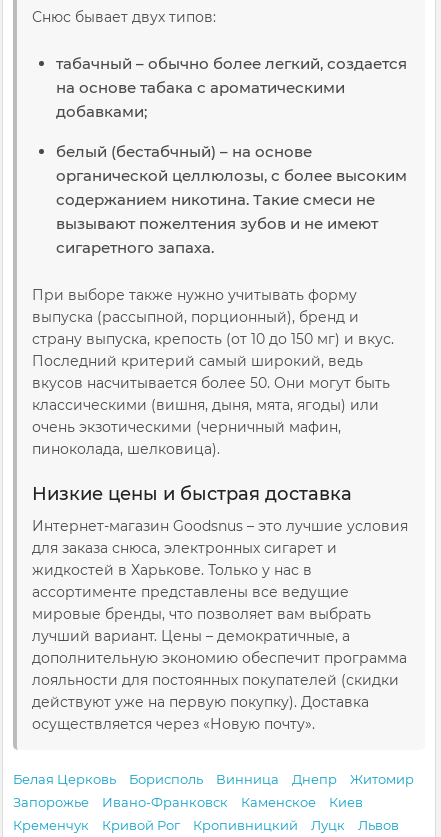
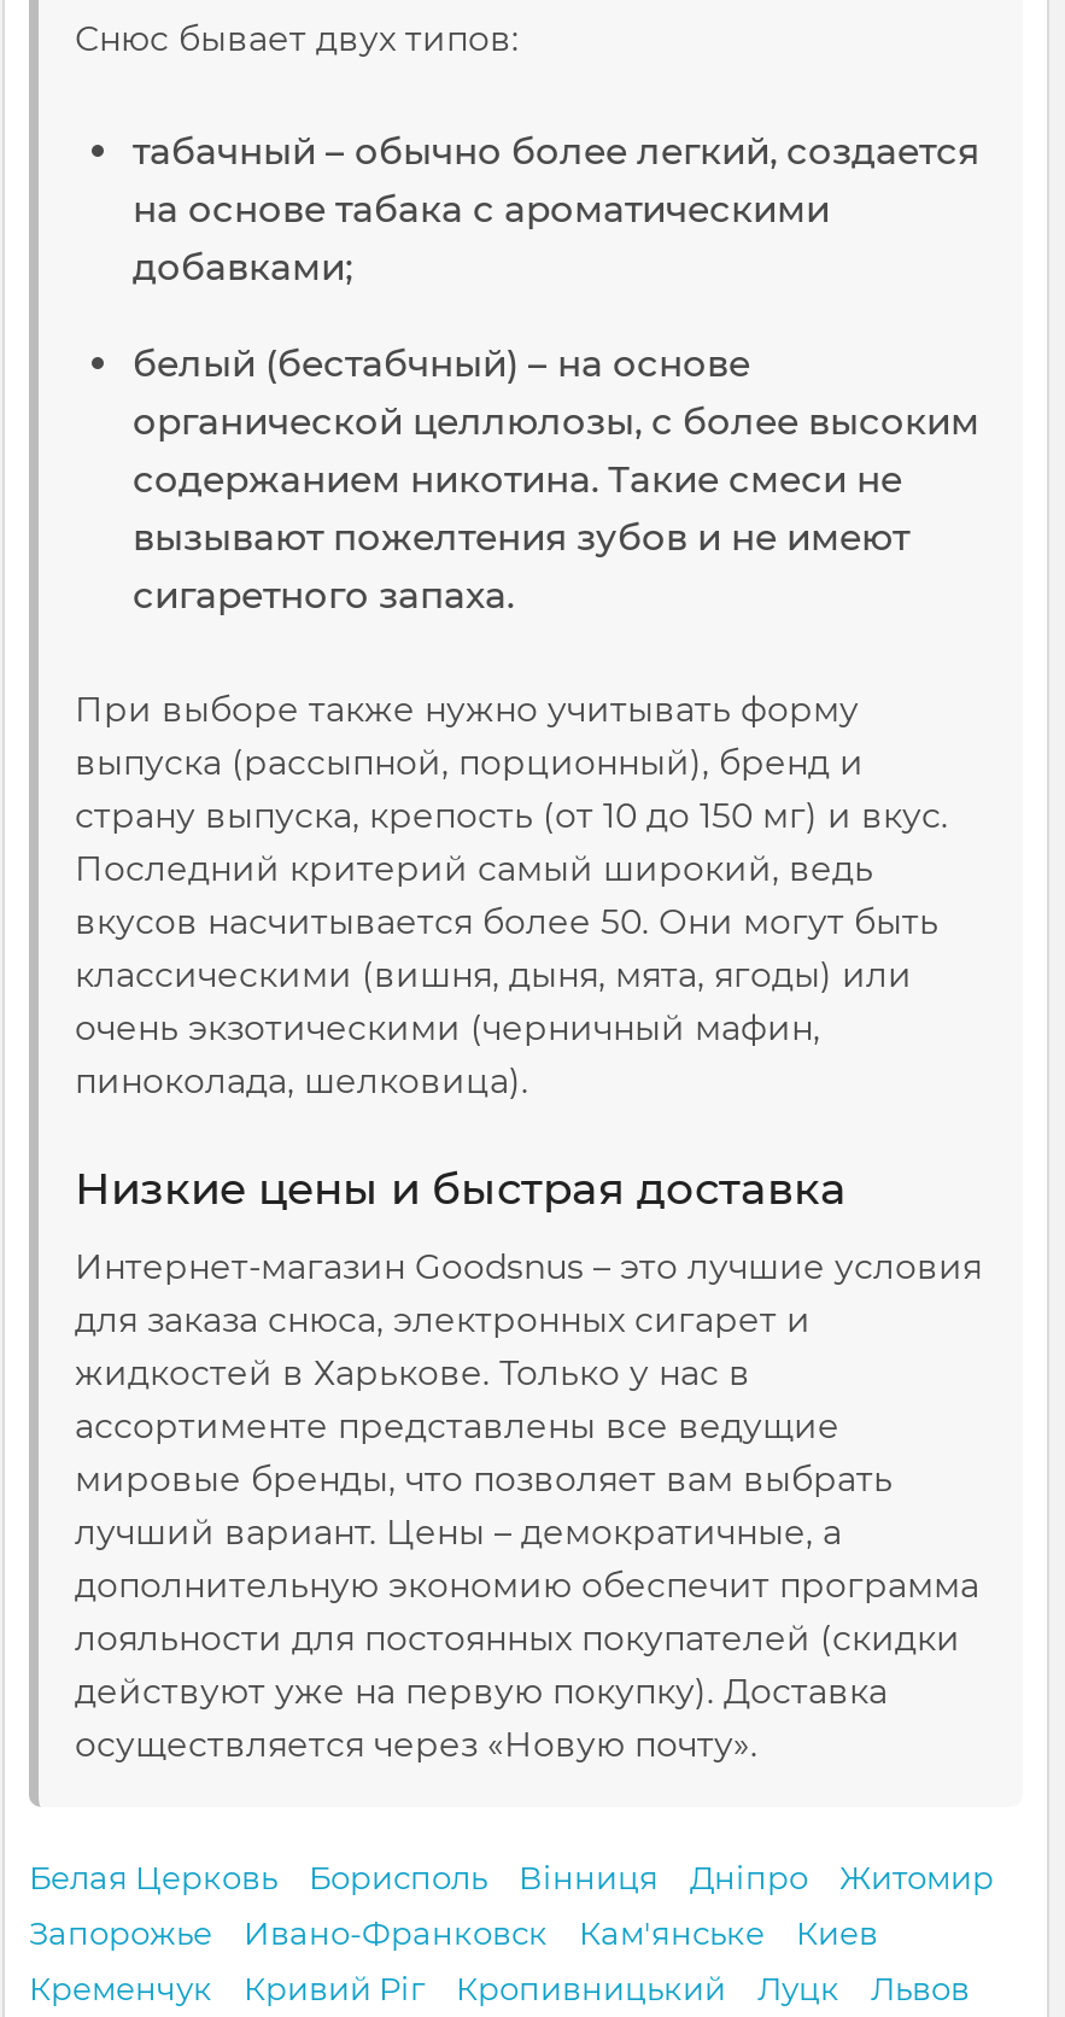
- Винница
- Днепр
+ Вінниця
+ Дніпро

- Каменское
+ Кам'янське

- Кривой Рог
- Кропивницкий
+ Кривий Ріг
+ Кропивницький
